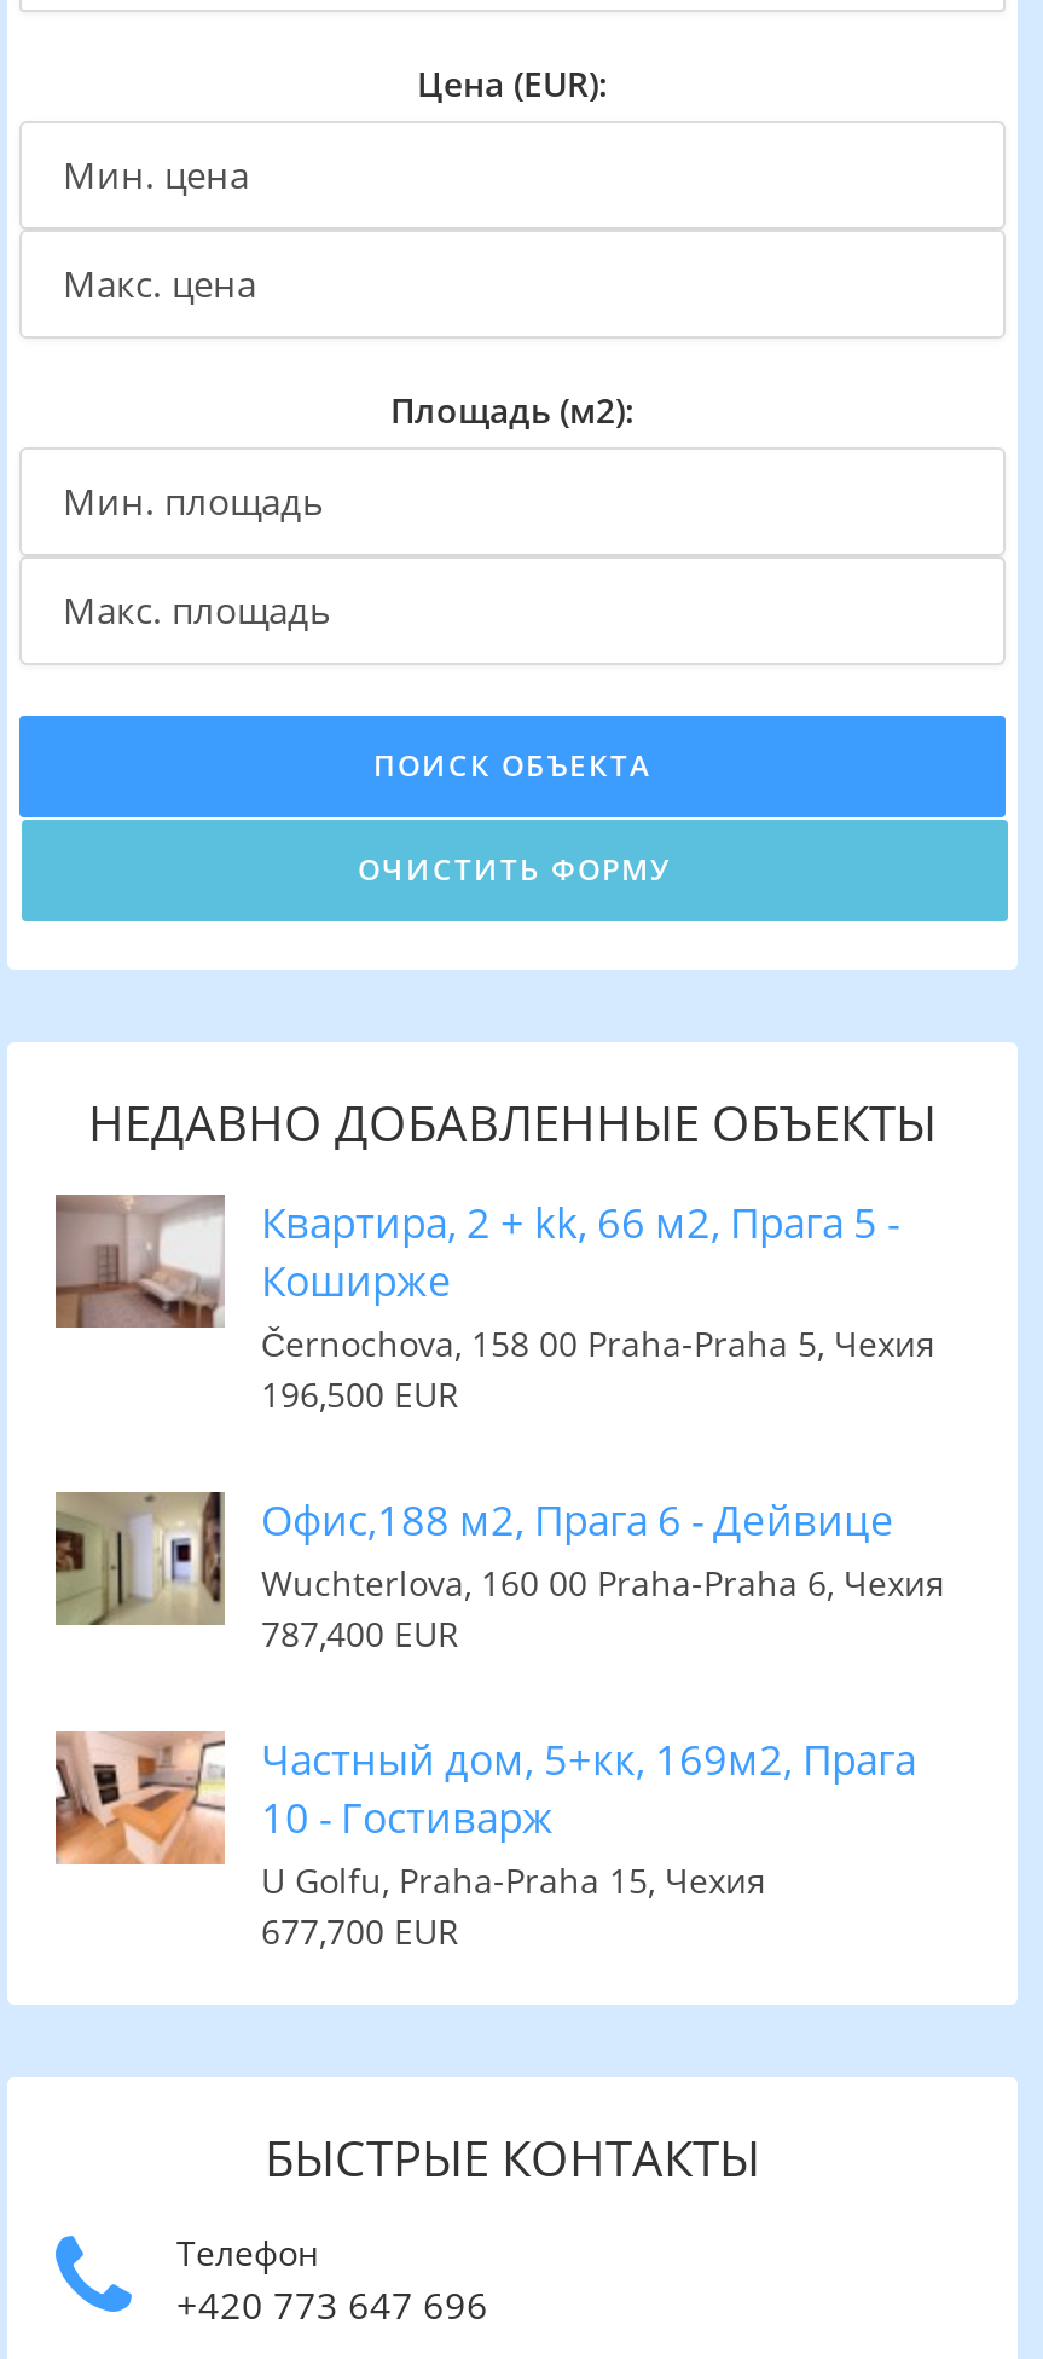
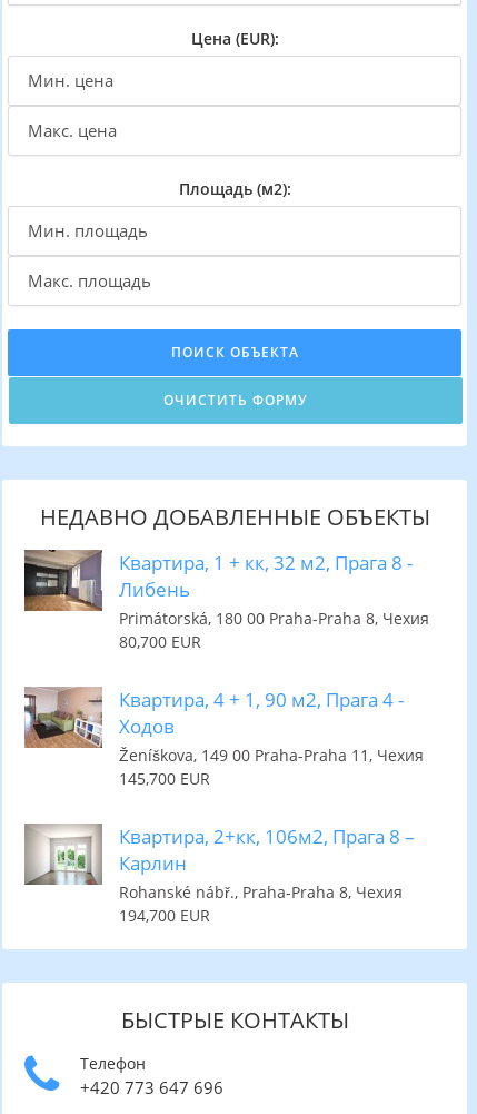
- [image]
- Квартира, 2 + kk, 66 м2, Прага 5 -
- Коширже
- Černochova, 158 00 Praha-Praha 5, Чехия
- 196,500 EUR
+ [image]
+ Квартира, 1 + кк, 32 м2, Прага 8 -
+ Либень
+ Primátorská, 180 00 Praha-Praha 8, Чехия
+ 80,700 EUR

- [image]
- Офис,188 м2, Прага 6 - Дейвице
- Wuchterlova, 160 00 Praha-Praha 6, Чехия
- 787,400 EUR
+ [image]
+ Квартира, 4 + 1, 90 м2, Прага 4 -
+ Ходов
+ Ženíškova, 149 00 Praha-Praha 11, Чехия
+ 145,700 EUR

- [image]
- Частный дом, 5+кк, 169м2, Прага
- 10 - Гостиварж
- U Golfu, Praha-Praha 15, Чехия
- 677,700 EUR
+ [image]
+ Квартира, 2+кк, 106м2, Прага 8 –
+ Карлин
+ Rohanské nábř., Praha-Praha 8, Чехия
+ 194,700 EUR
